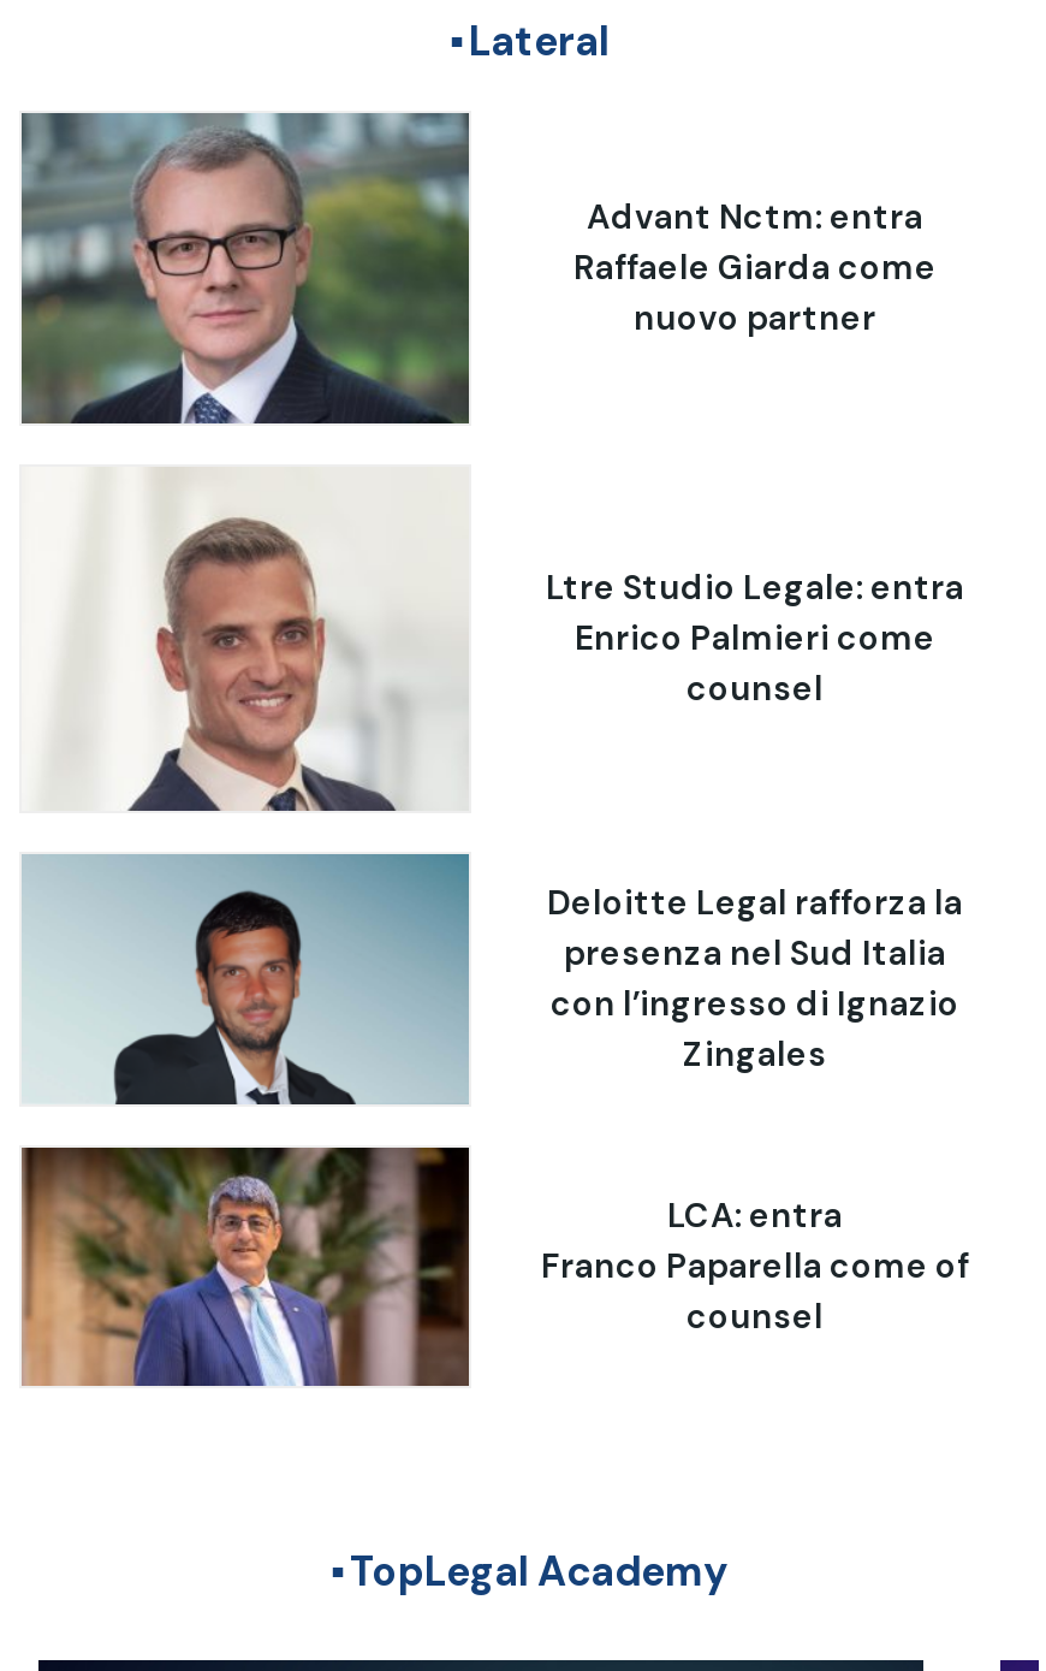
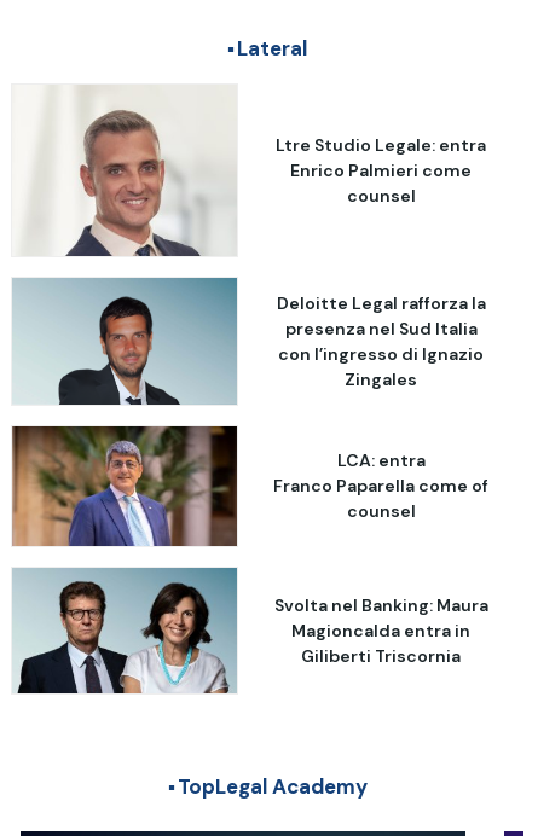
- [image]

- Advant Nctm: entra
- Raffaele Giarda come
- nuovo partner

moved up: [image] | Ltre Studio Legale: entra | Enrico Palmieri come | ... | Franco Paparella come of | counsel

+ [image]
+ Svolta nel Banking: Maura
+ Magioncalda entra in
+ Giliberti Triscornia
